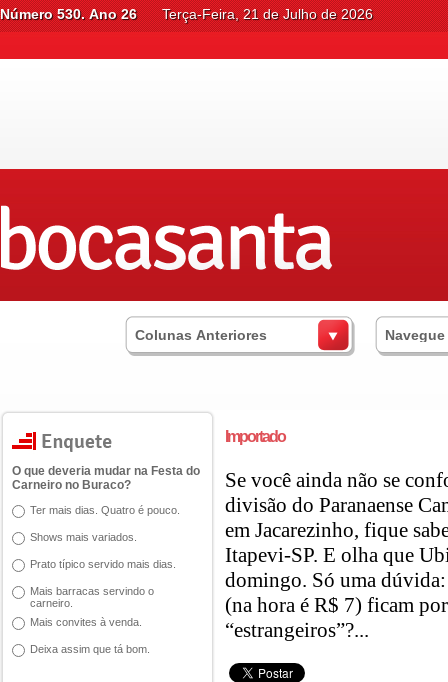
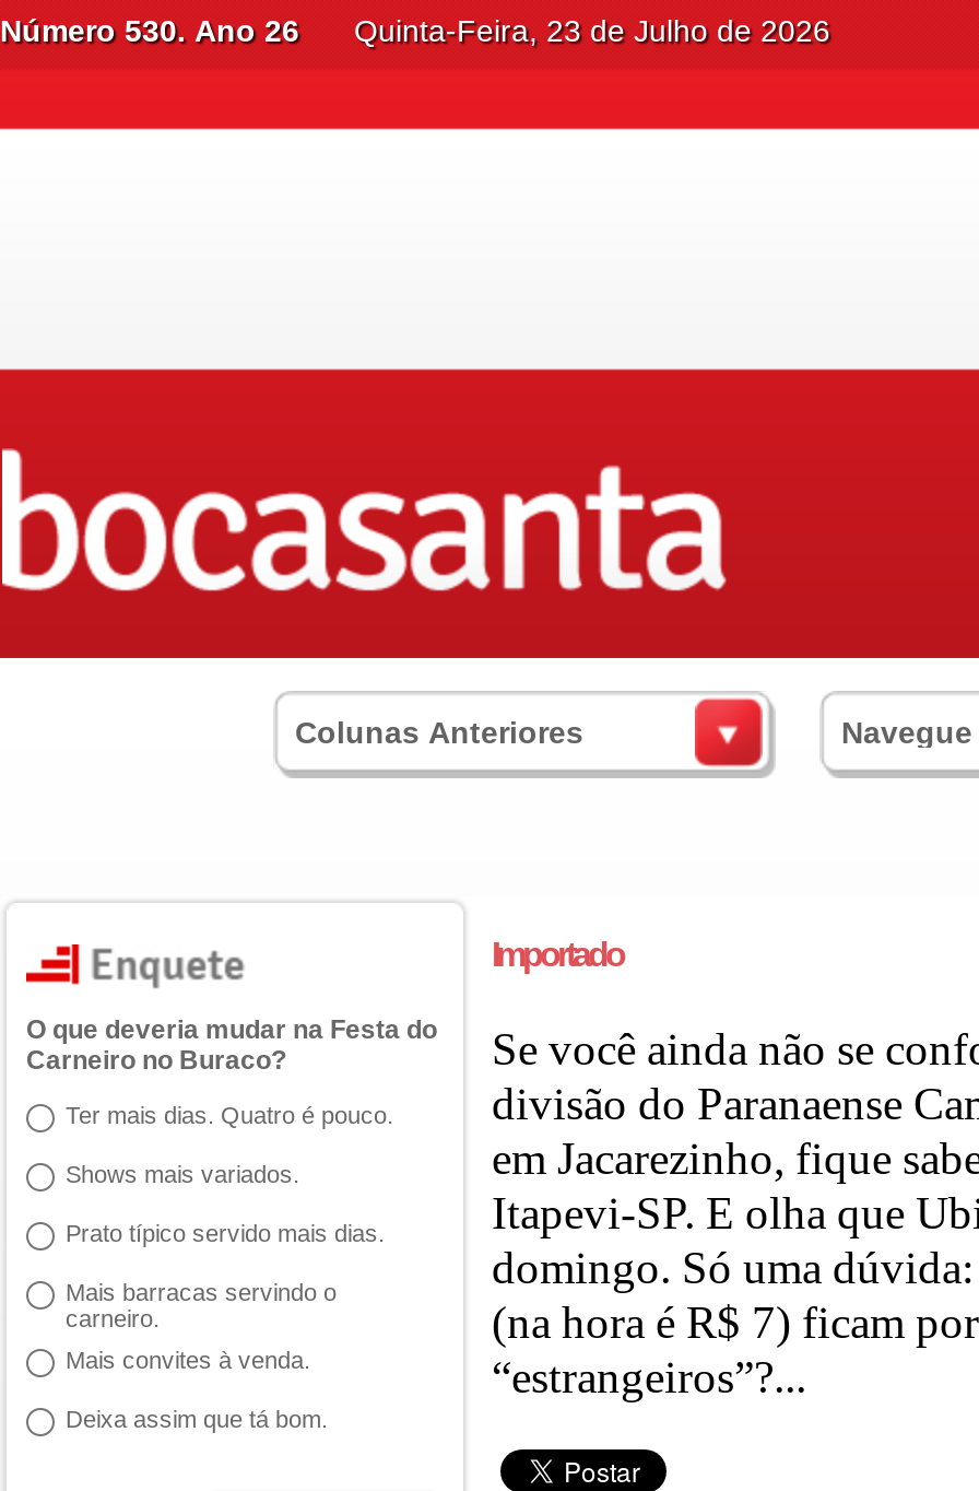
- Terça-Feira, 21 de Julho de 2026
+ Quinta-Feira, 23 de Julho de 2026
